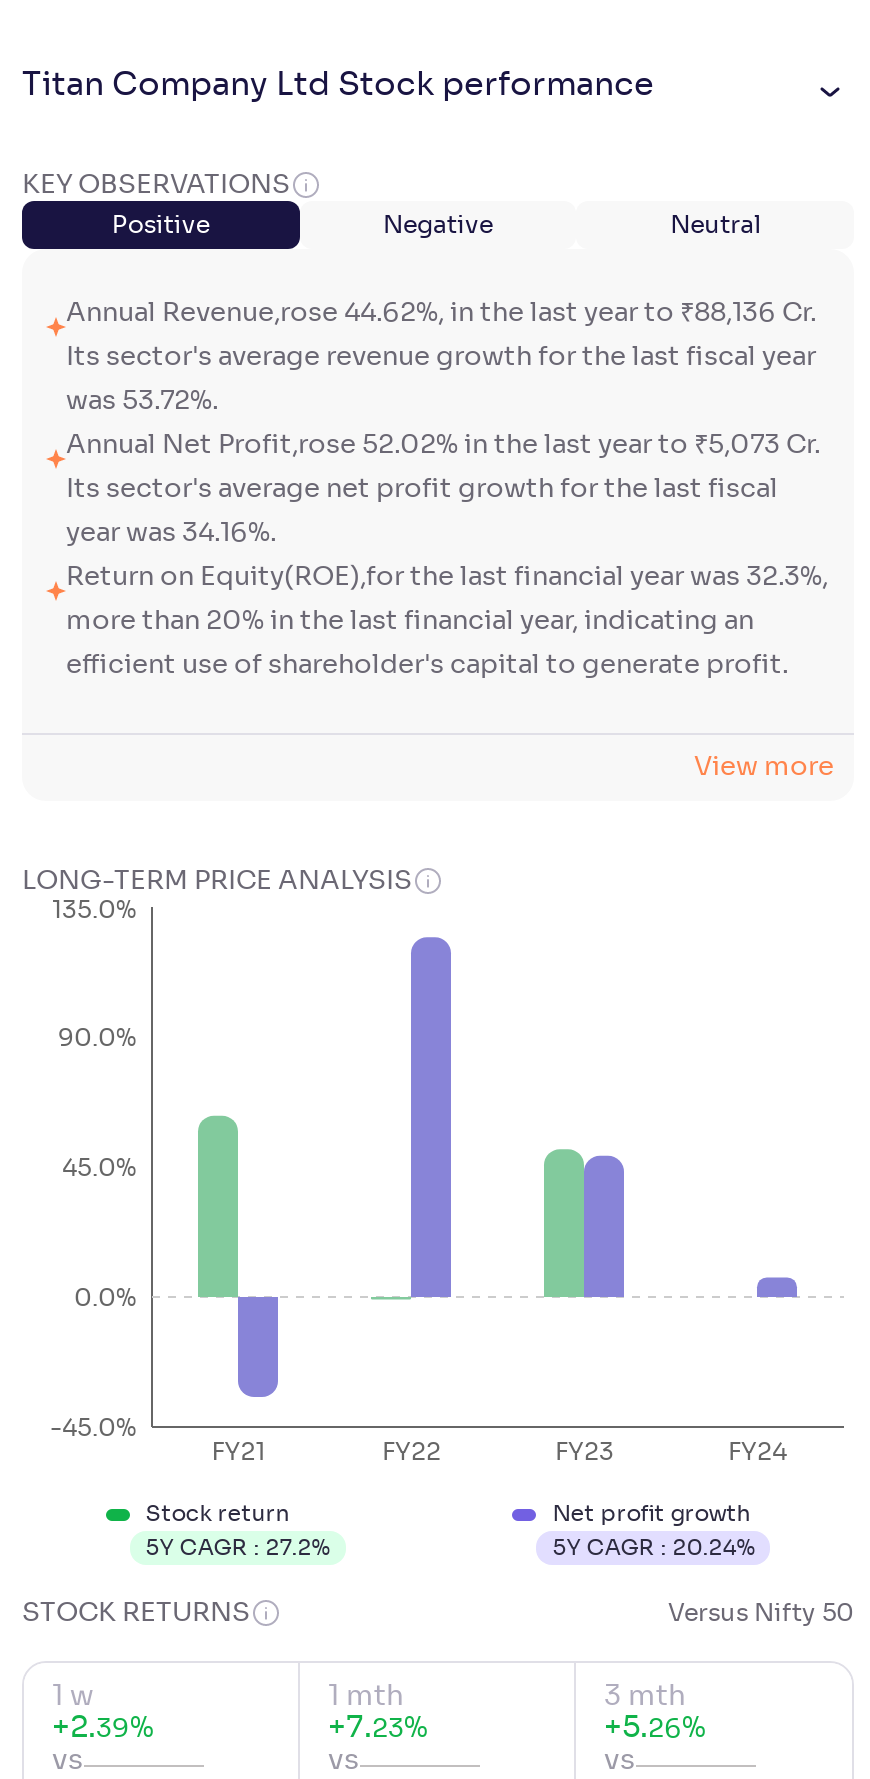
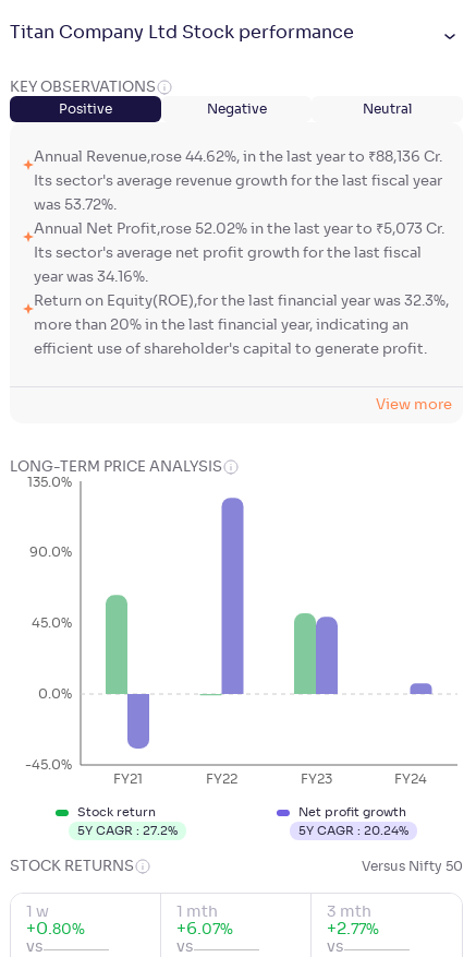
- +2.39%
+ +0.80%

- +7.23%
+ +6.07%

- +5.26%
+ +2.77%
